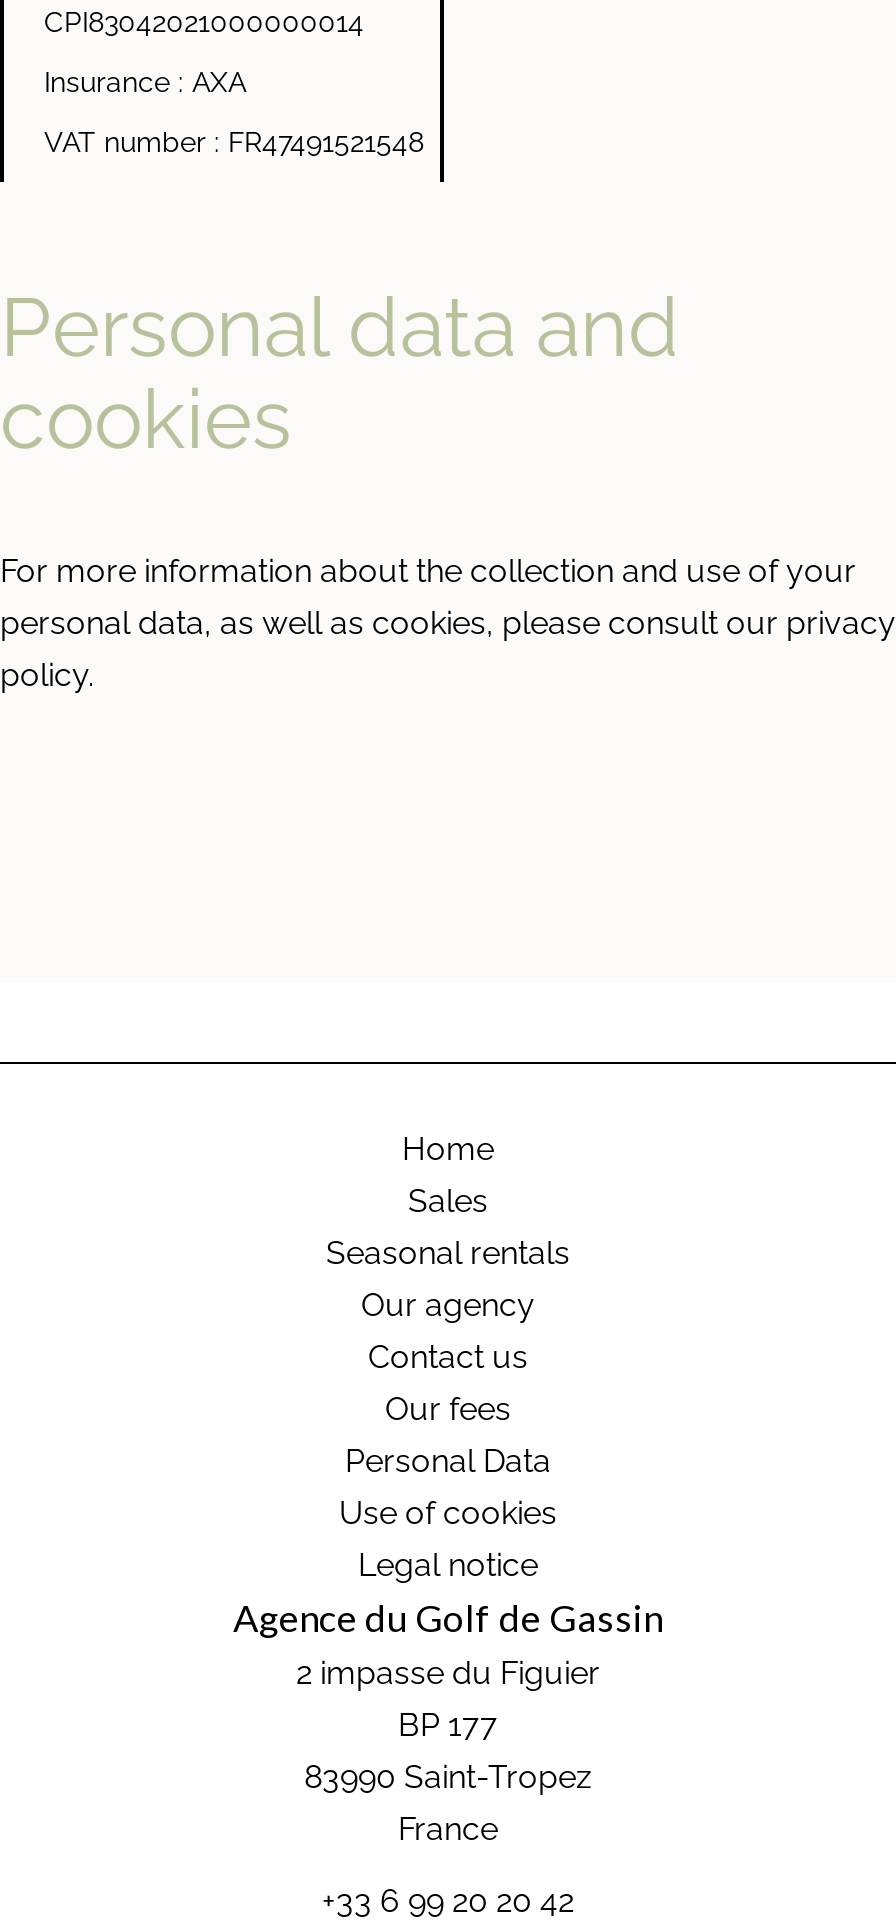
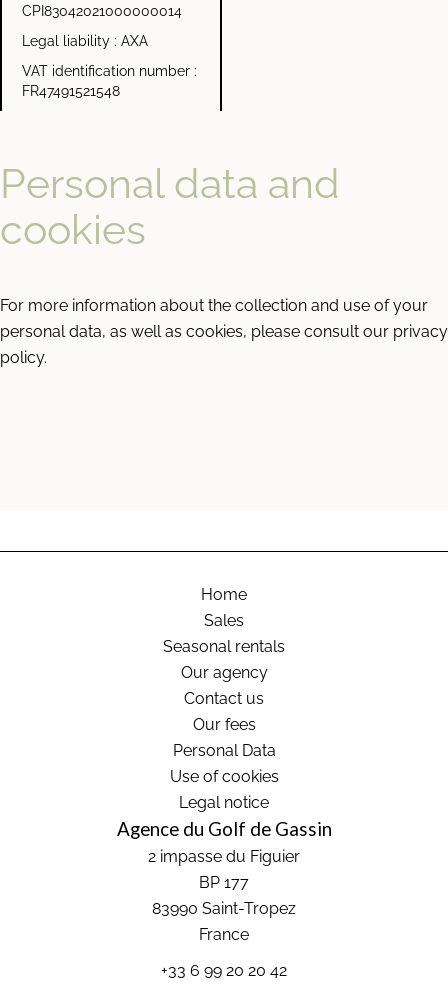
- Insurance : AXA
+ Legal liability : AXA

- VAT number : FR47491521548
+ VAT identification number :
+ FR47491521548
